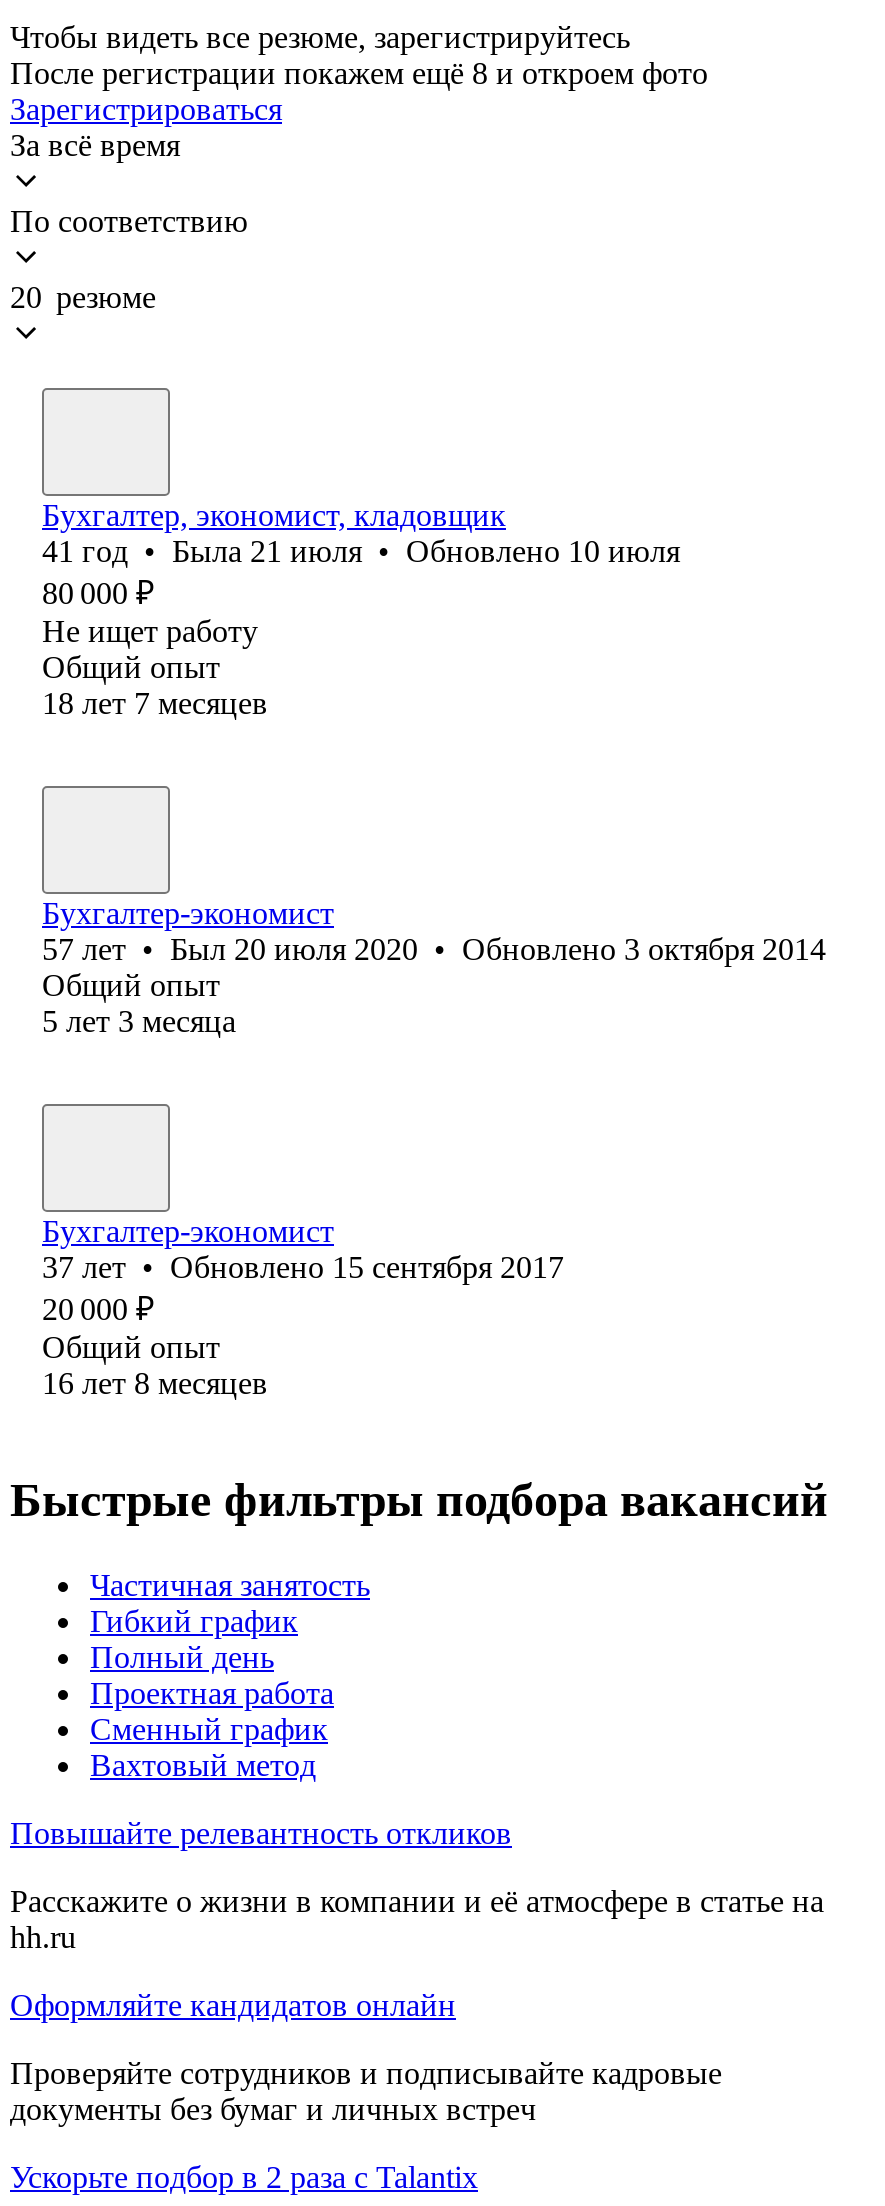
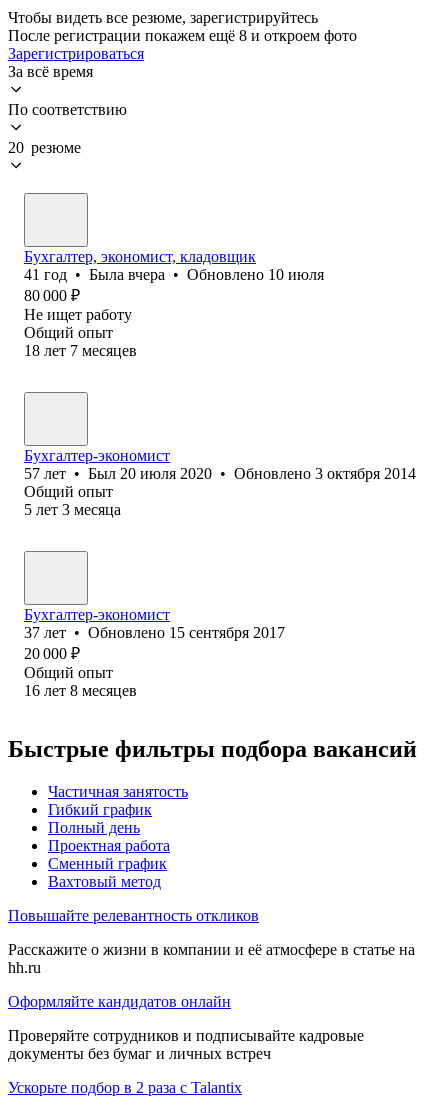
- 41 год • Была 21 июля • Обновлено 10 июля
+ 41 год • Была вчера • Обновлено 10 июля
